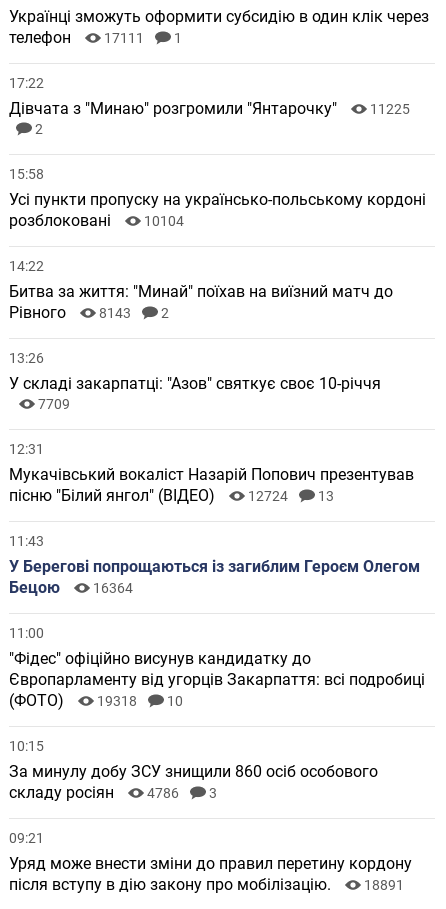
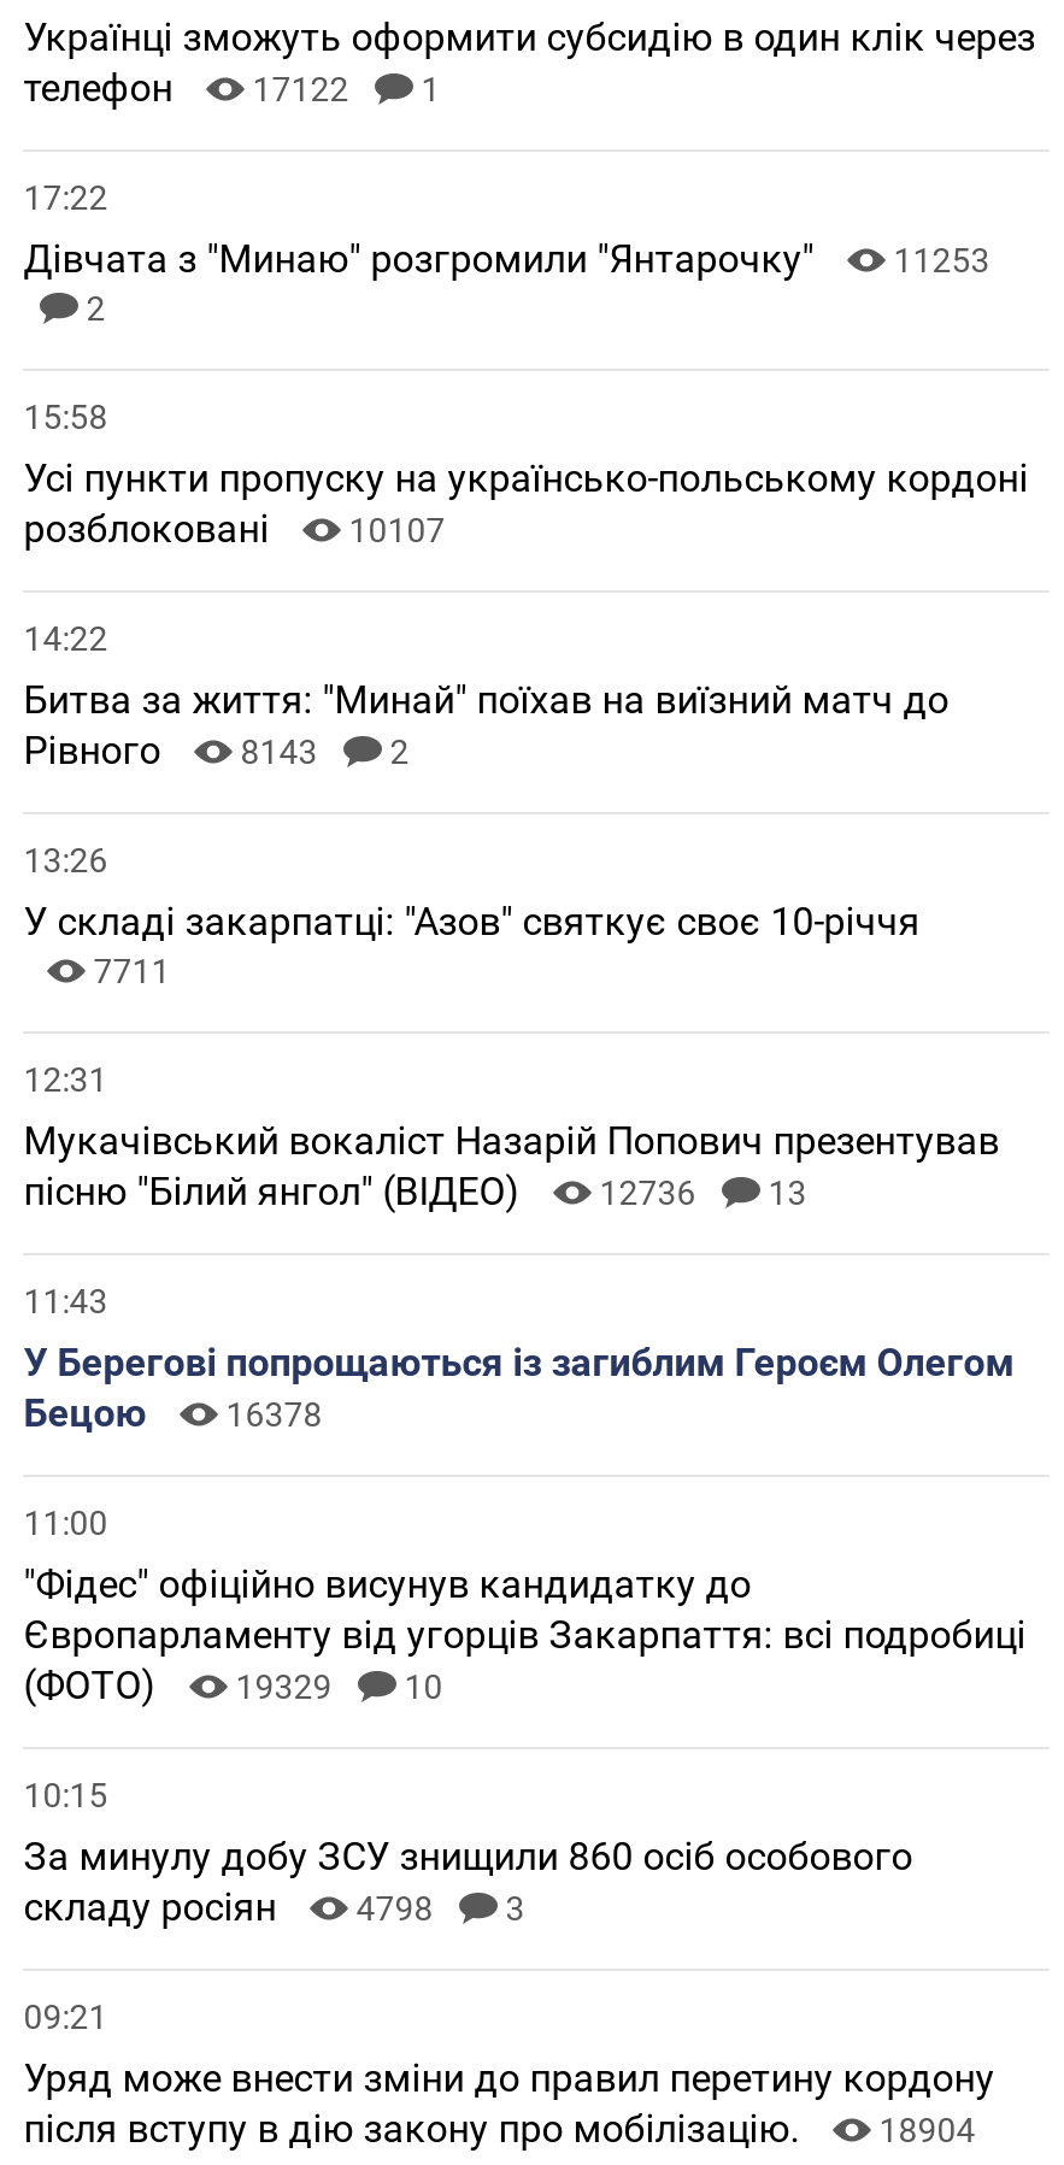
- телефон 17111 1
+ телефон 17122 1

- Дівчата з "Минаю" розгромили "Янтарочку" 11225
+ Дівчата з "Минаю" розгромили "Янтарочку" 11253

- розблоковані 10104
+ розблоковані 10107

- 7709
+ 7711

- пісню "Білий янгол" (ВІДЕО) 12724 13
+ пісню "Білий янгол" (ВІДЕО) 12736 13

- Бецою 16364
+ Бецою 16378

- (ФОТО) 19318 10
+ (ФОТО) 19329 10

- складу росіян 4786 3
+ складу росіян 4798 3

- після вступу в дію закону про мобілізацію. 18891
+ після вступу в дію закону про мобілізацію. 18904
